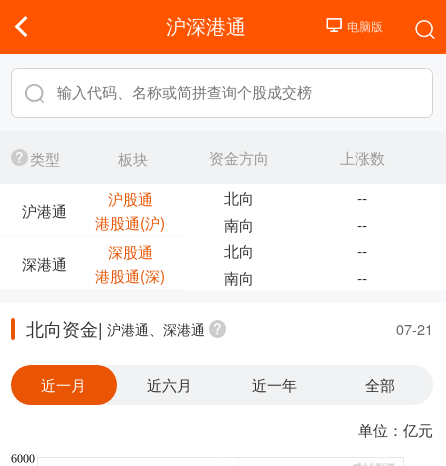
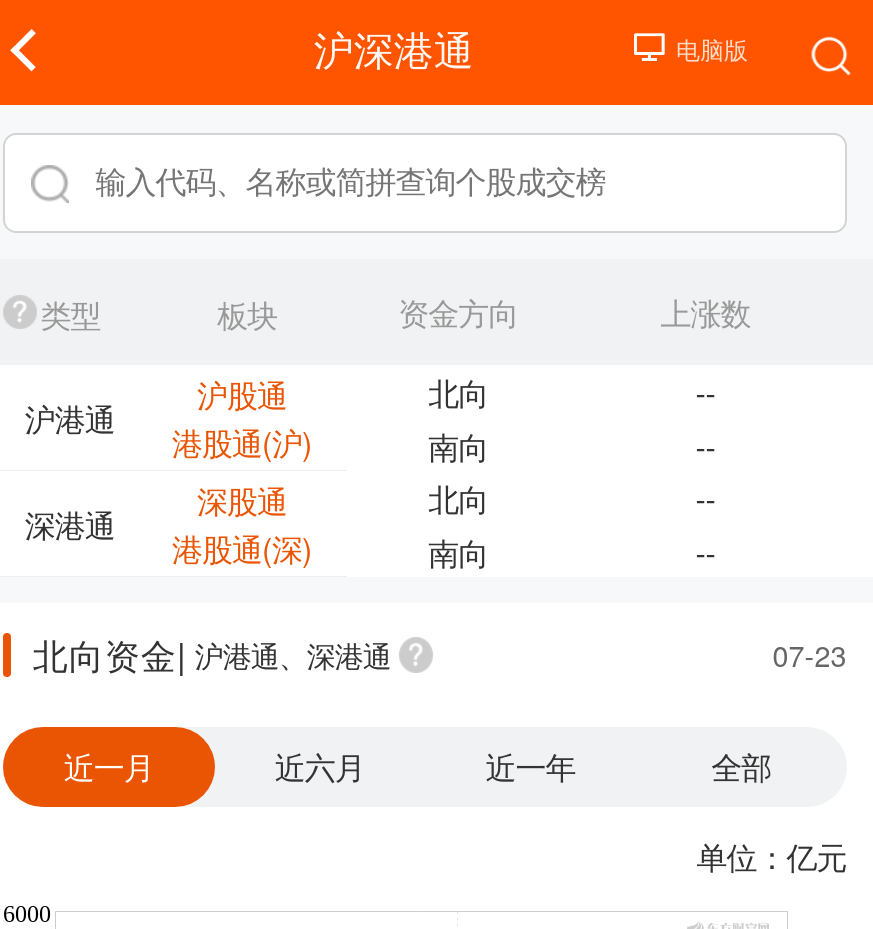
- 07-21
+ 07-23
